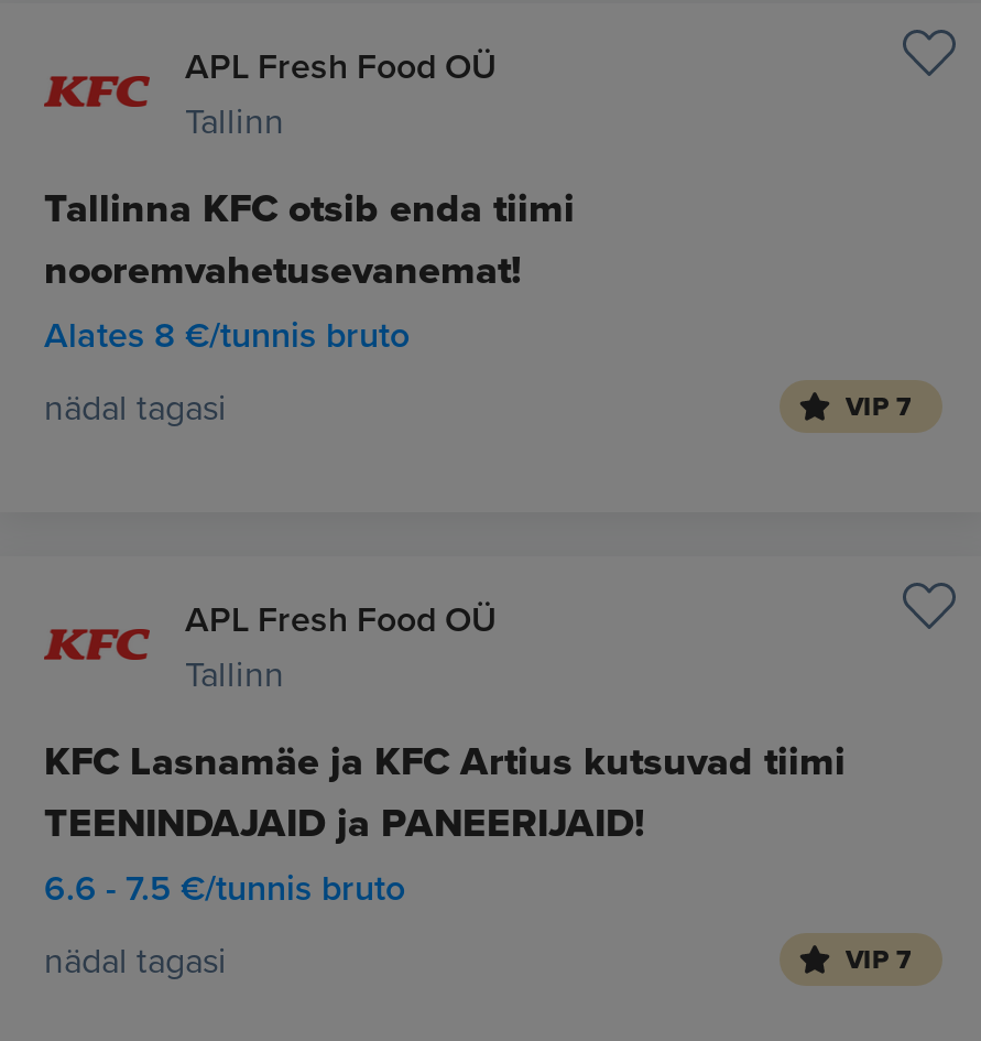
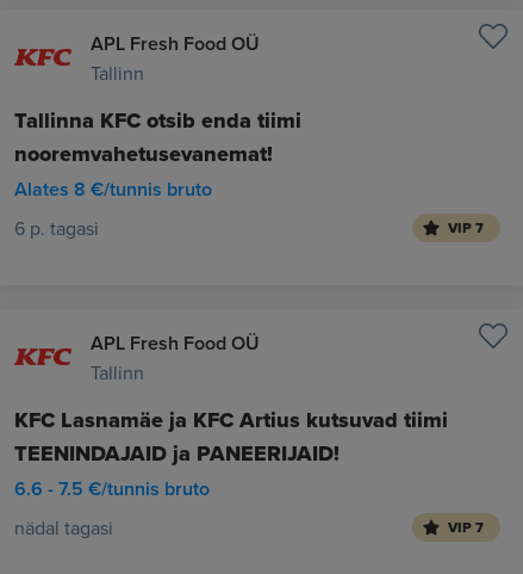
- nädal tagasi
+ 6 p. tagasi
